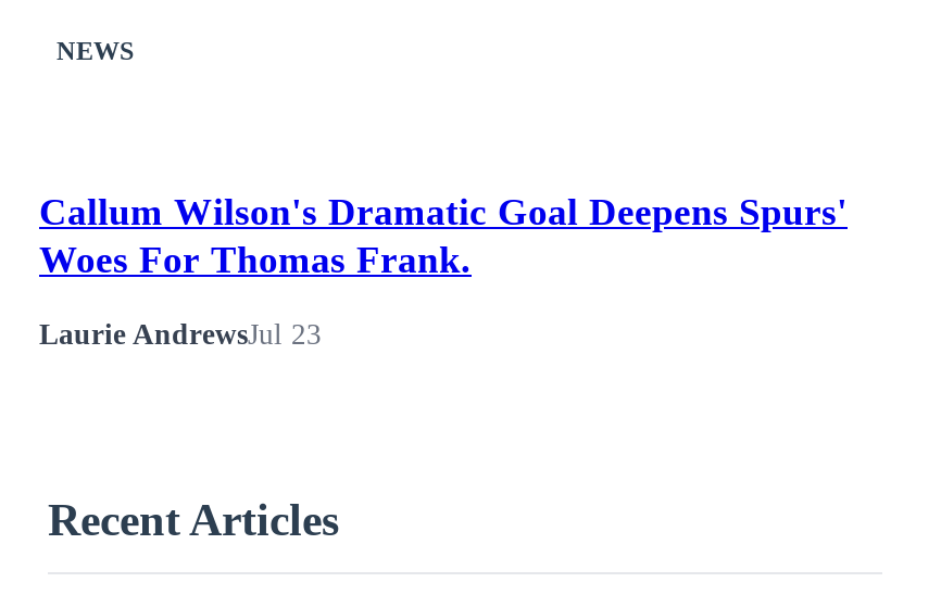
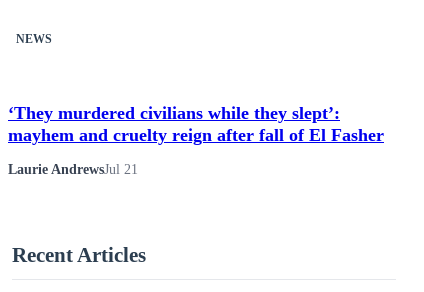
- Callum Wilson's Dramatic Goal Deepens Spurs'
- Woes For Thomas Frank.
+ ‘They murdered civilians while they slept’:
+ mayhem and cruelty reign after fall of El Fasher

- Laurie AndrewsJul 23
+ Laurie AndrewsJul 21
